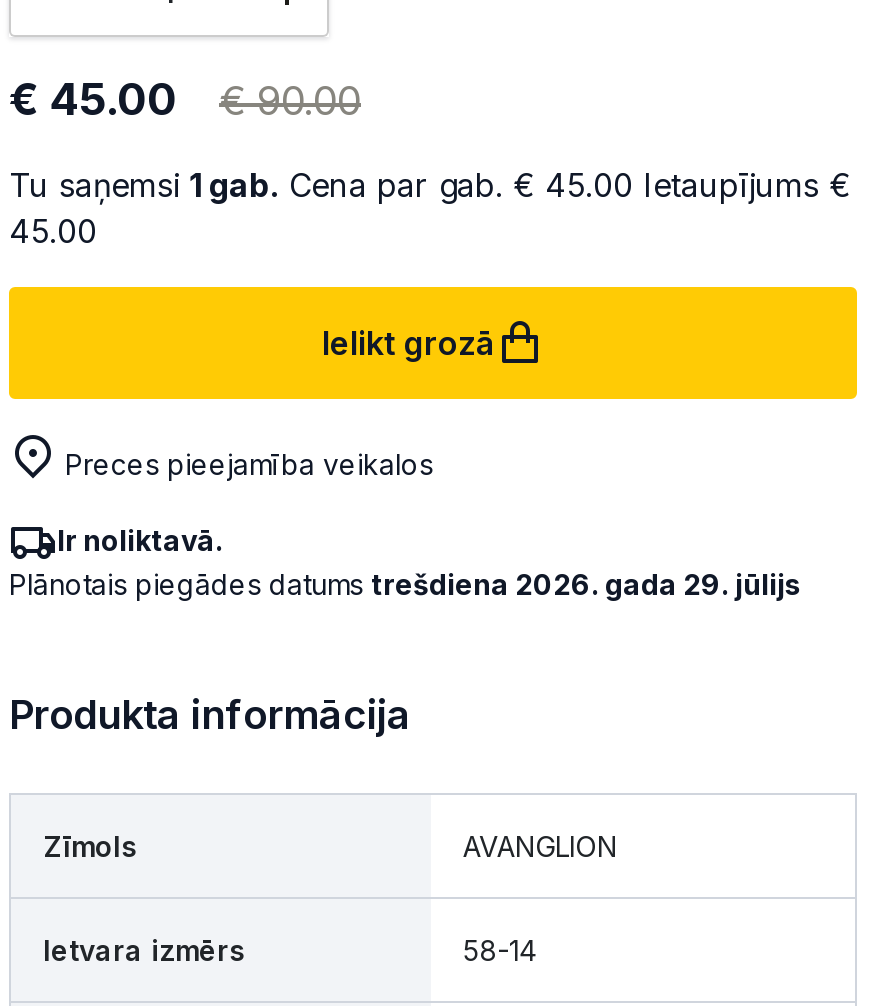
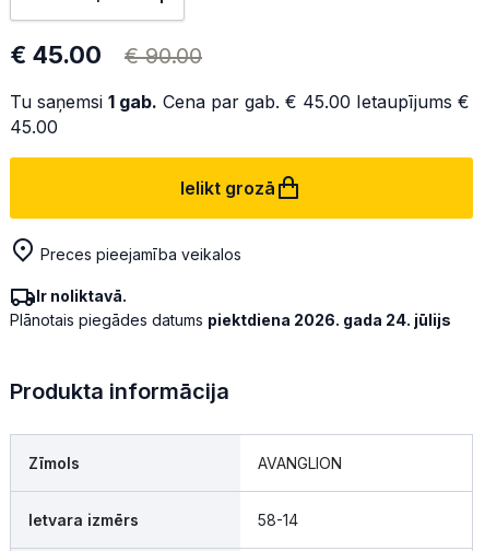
- Plānotais piegādes datums trešdiena 2026. gada 29. jūlijs
+ Plānotais piegādes datums piektdiena 2026. gada 24. jūlijs
